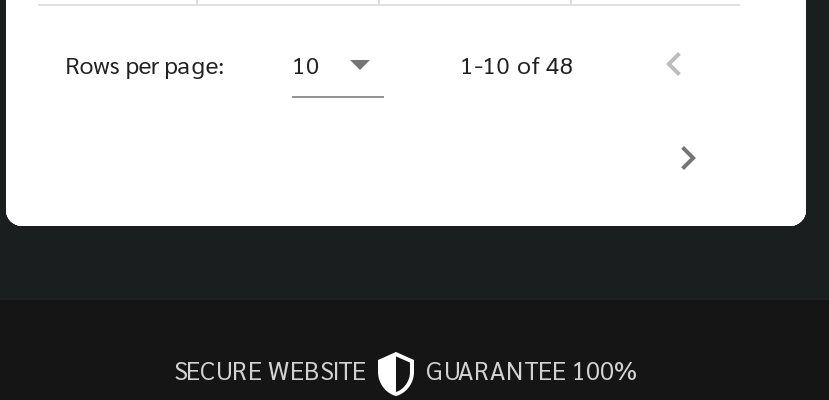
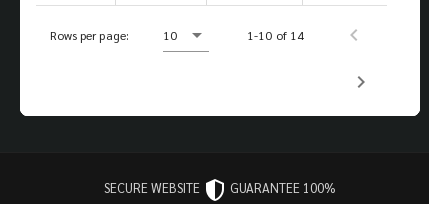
- 1-10 of 48
+ 1-10 of 14
